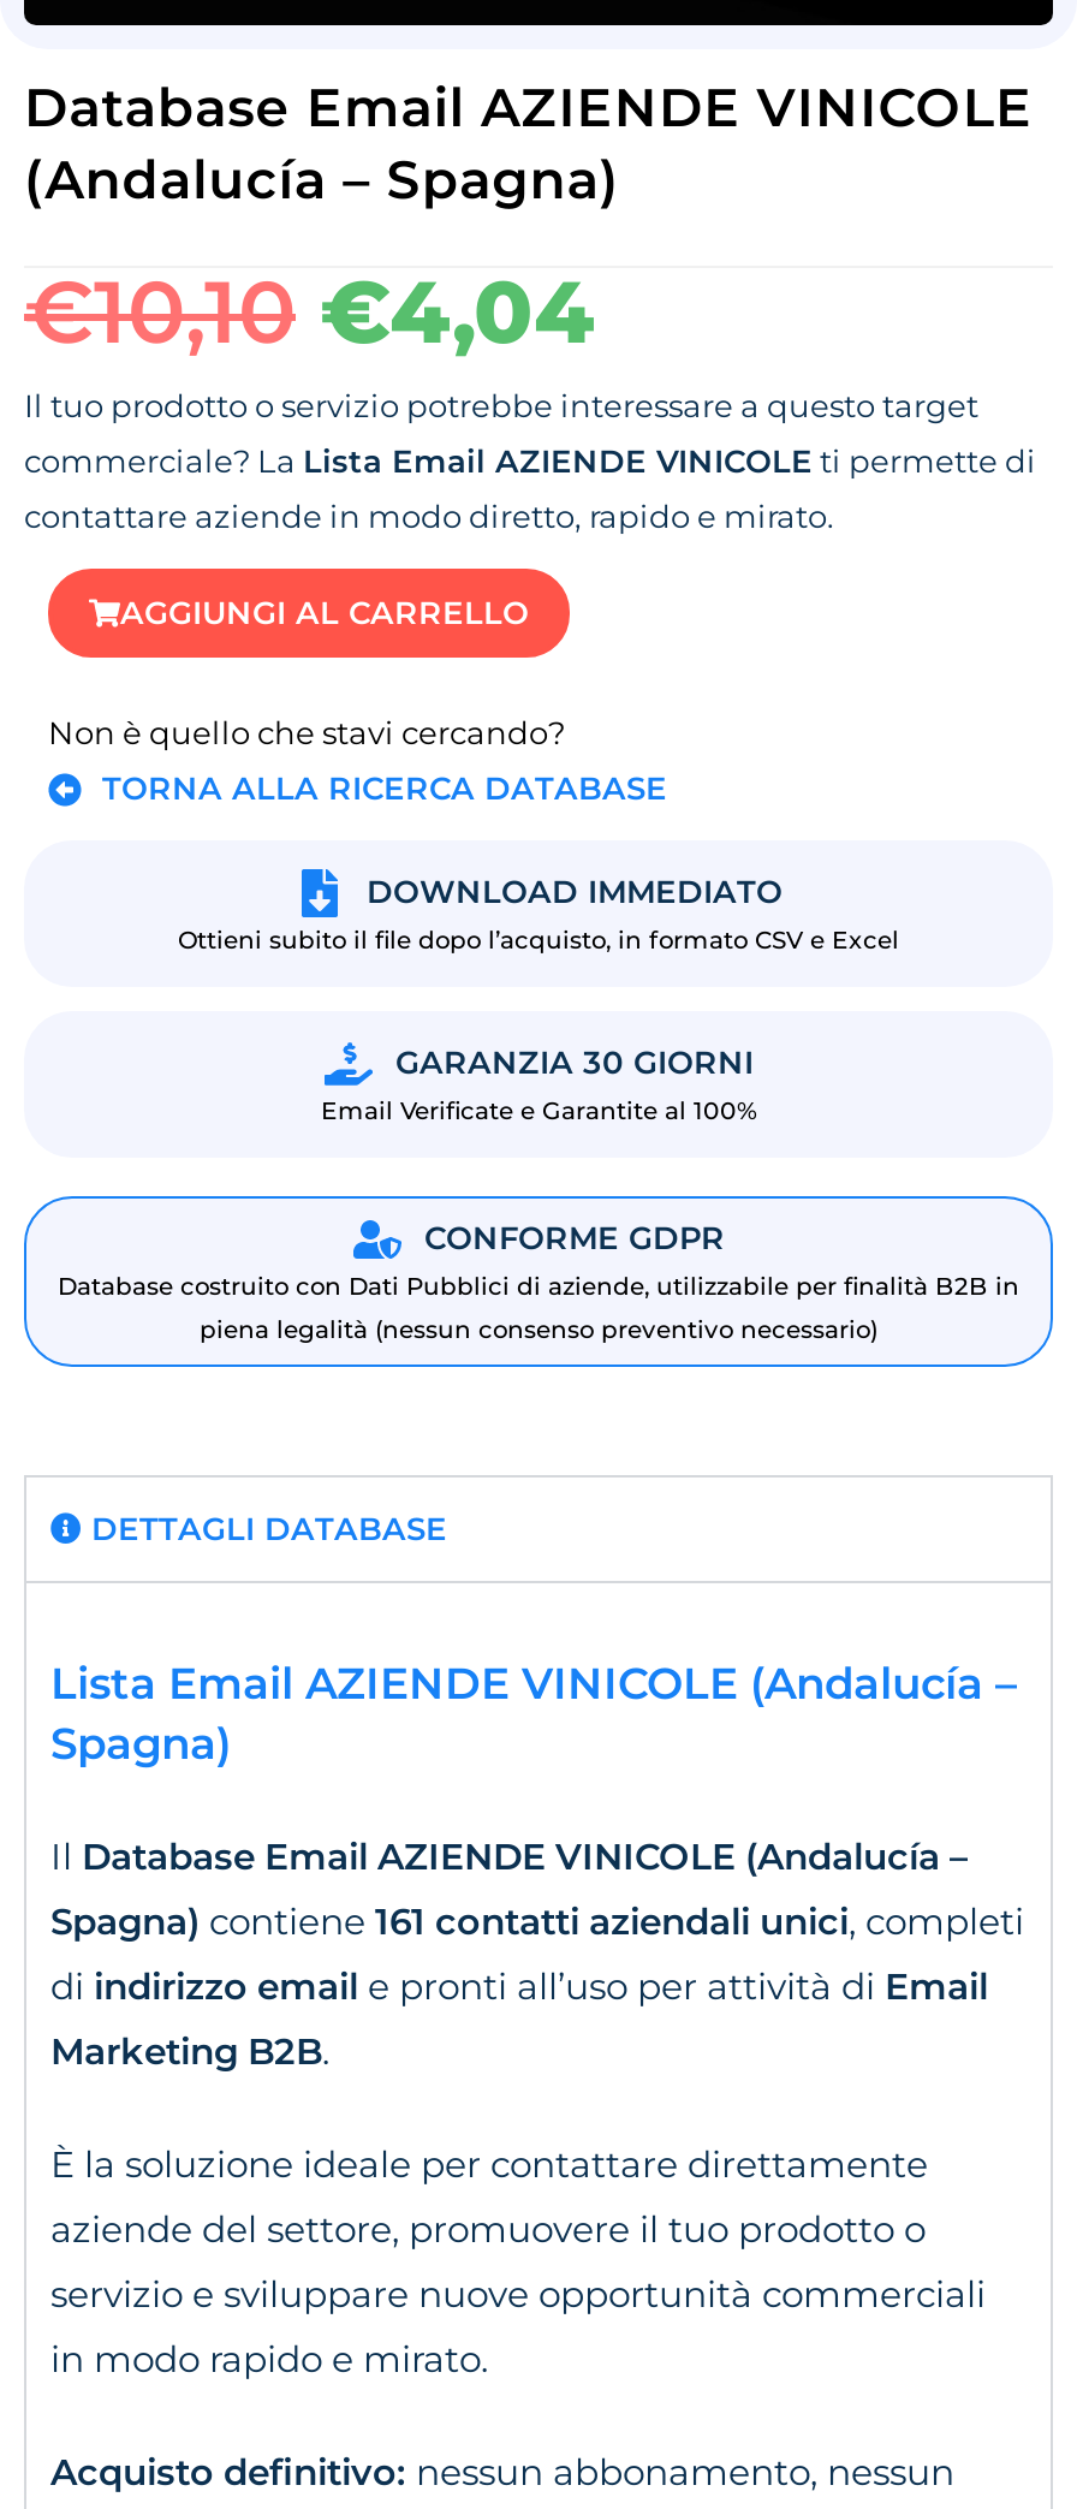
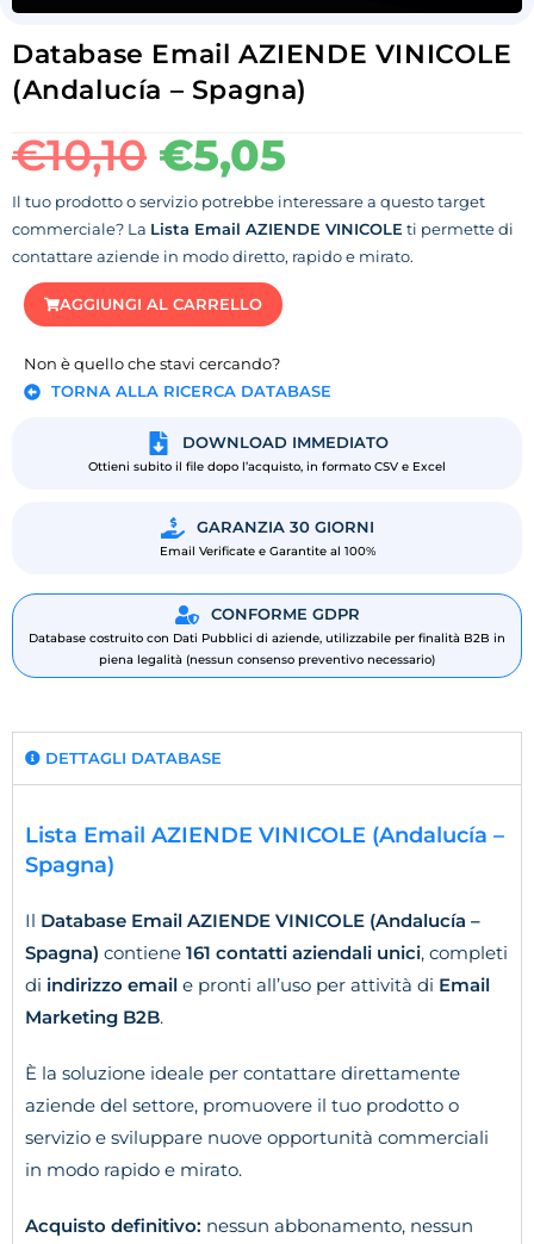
- €10,10 €4,04
+ €10,10 €5,05
